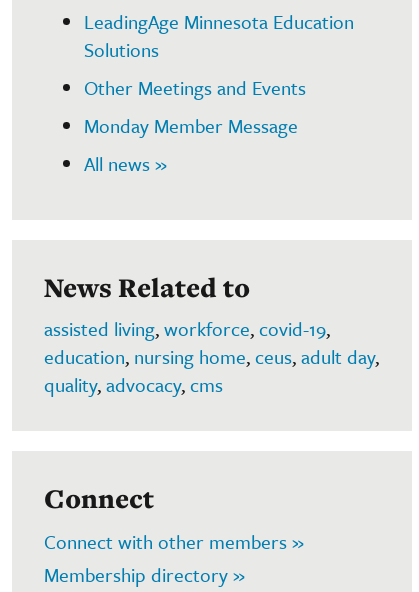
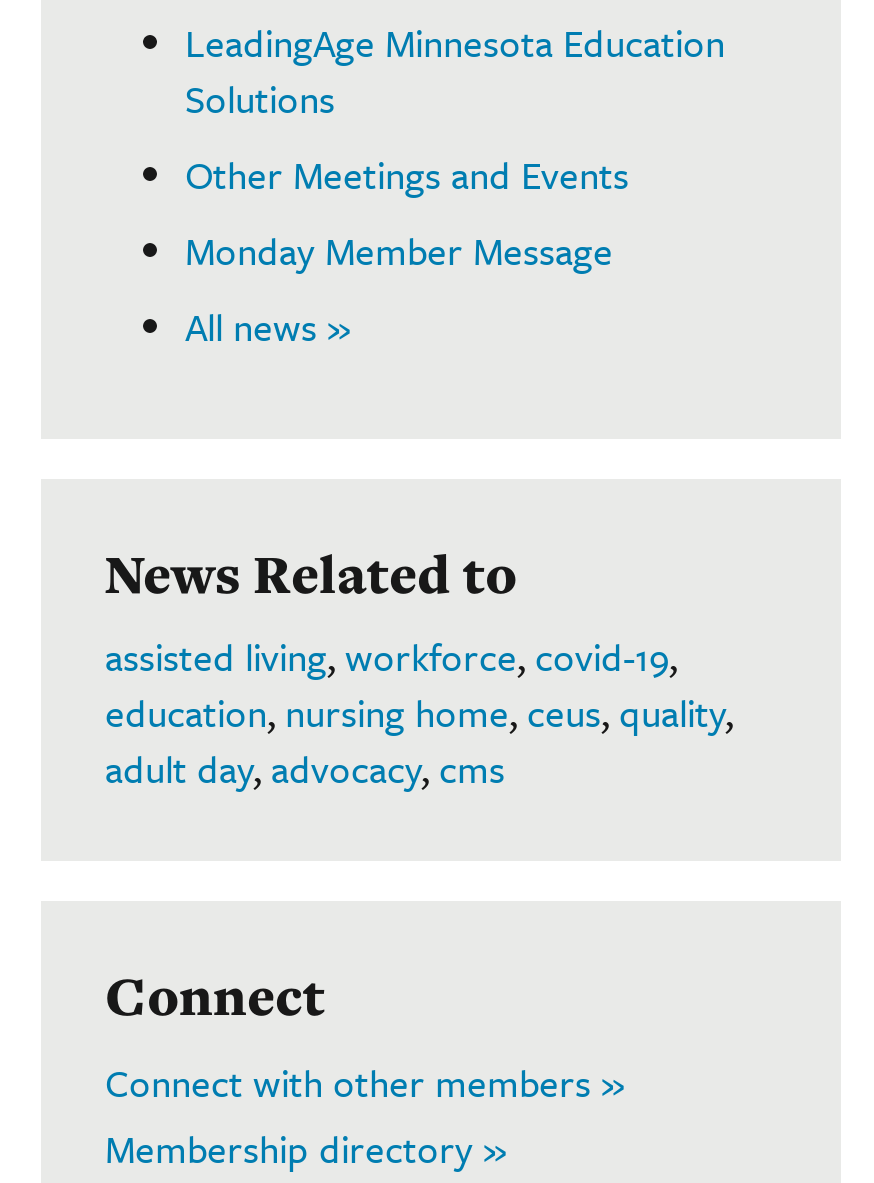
- education, nursing home, ceus, adult day,
- quality, advocacy, cms
+ education, nursing home, ceus, quality,
+ adult day, advocacy, cms
